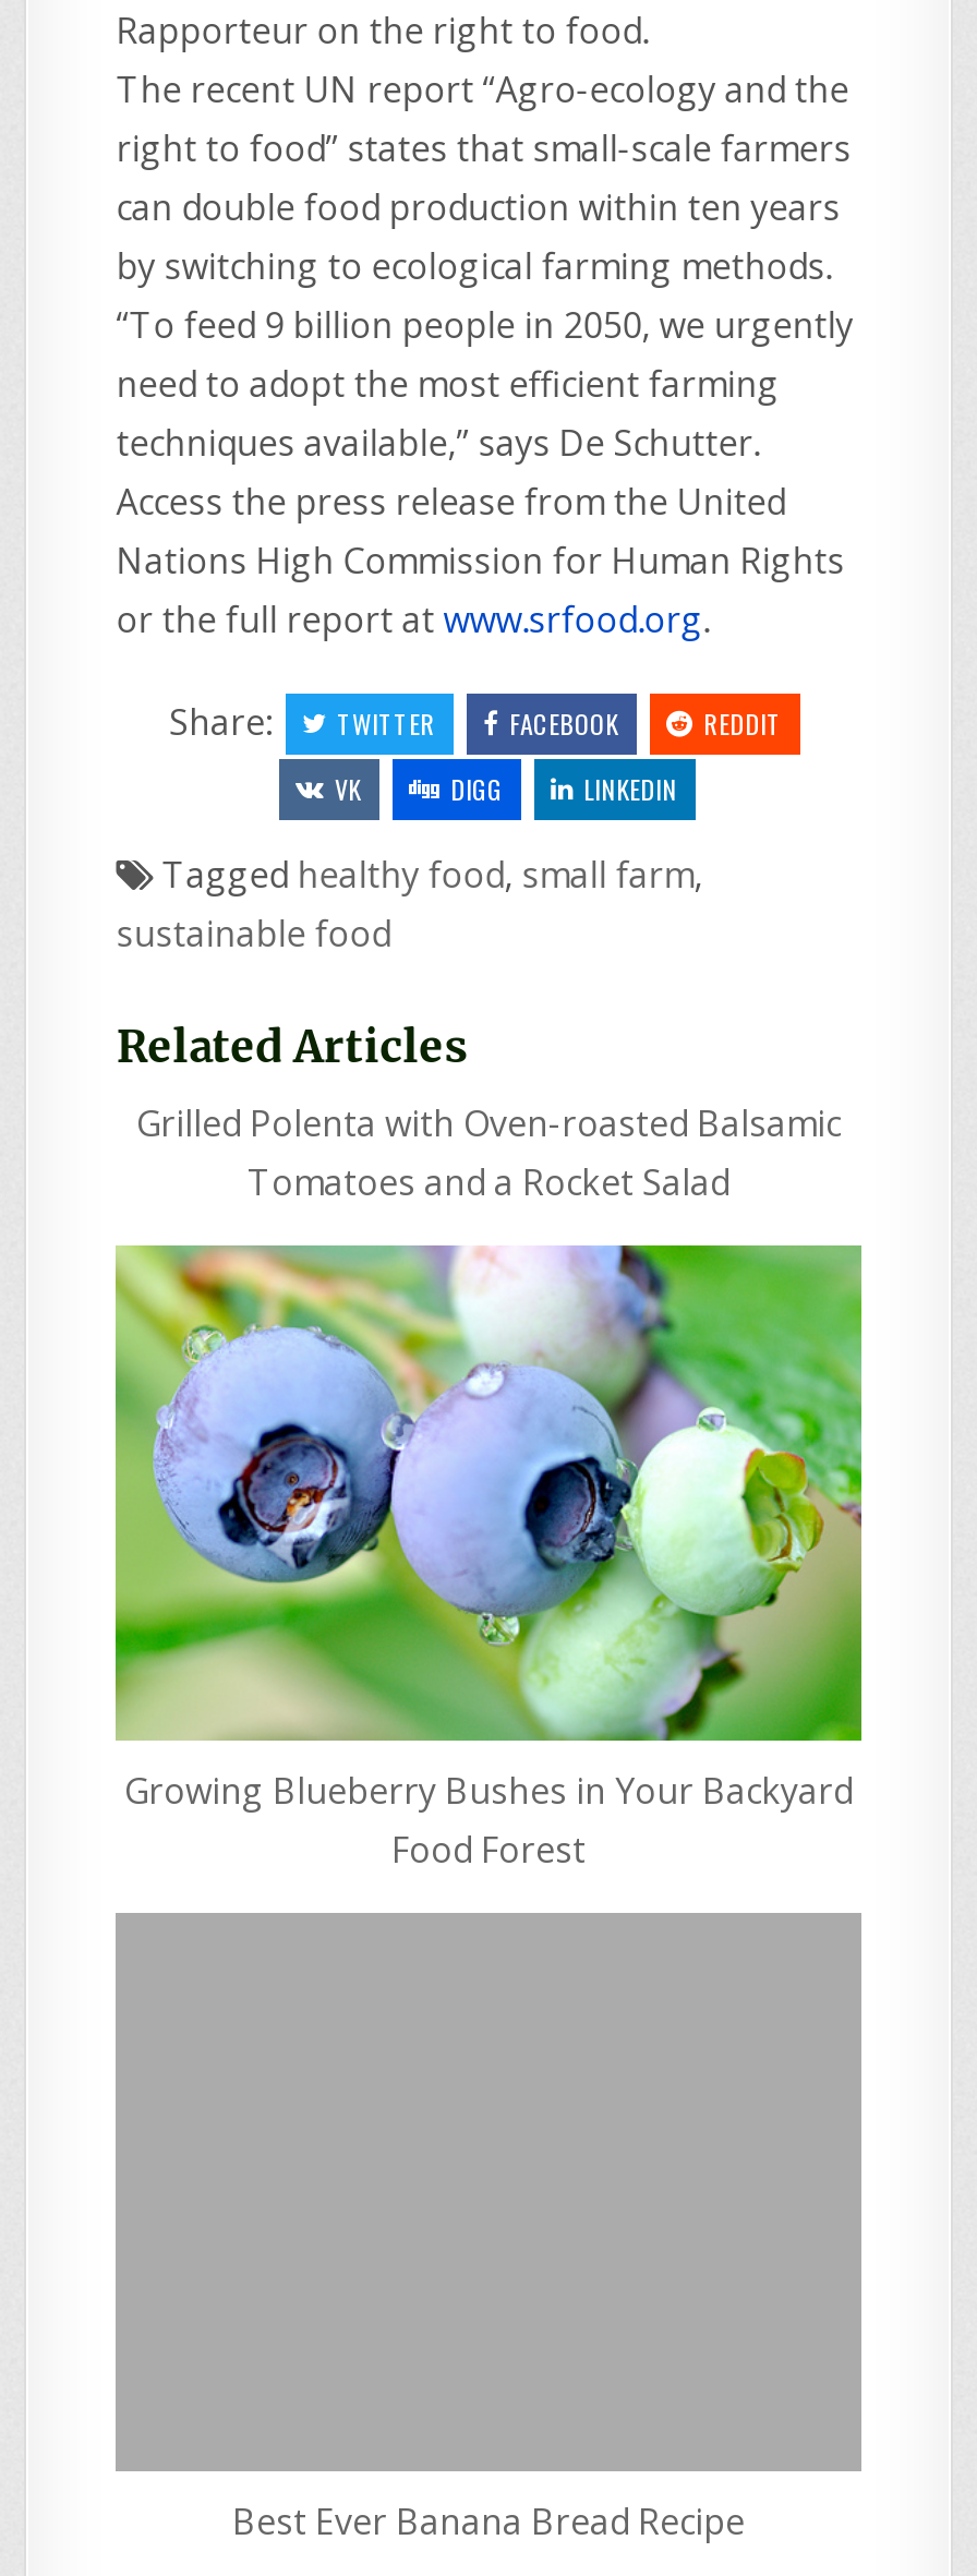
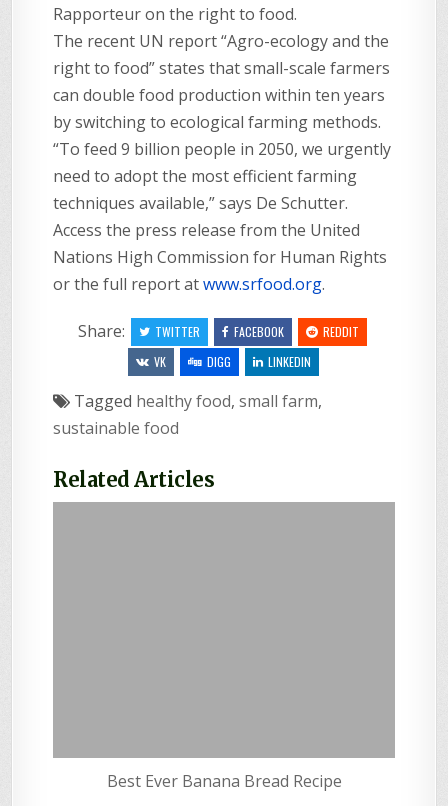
- Grilled Polenta with Oven-roasted Balsamic
- Tomatoes and a Rocket Salad

- [image]
- Growing Blueberry Bushes in Your Backyard
- Food Forest
